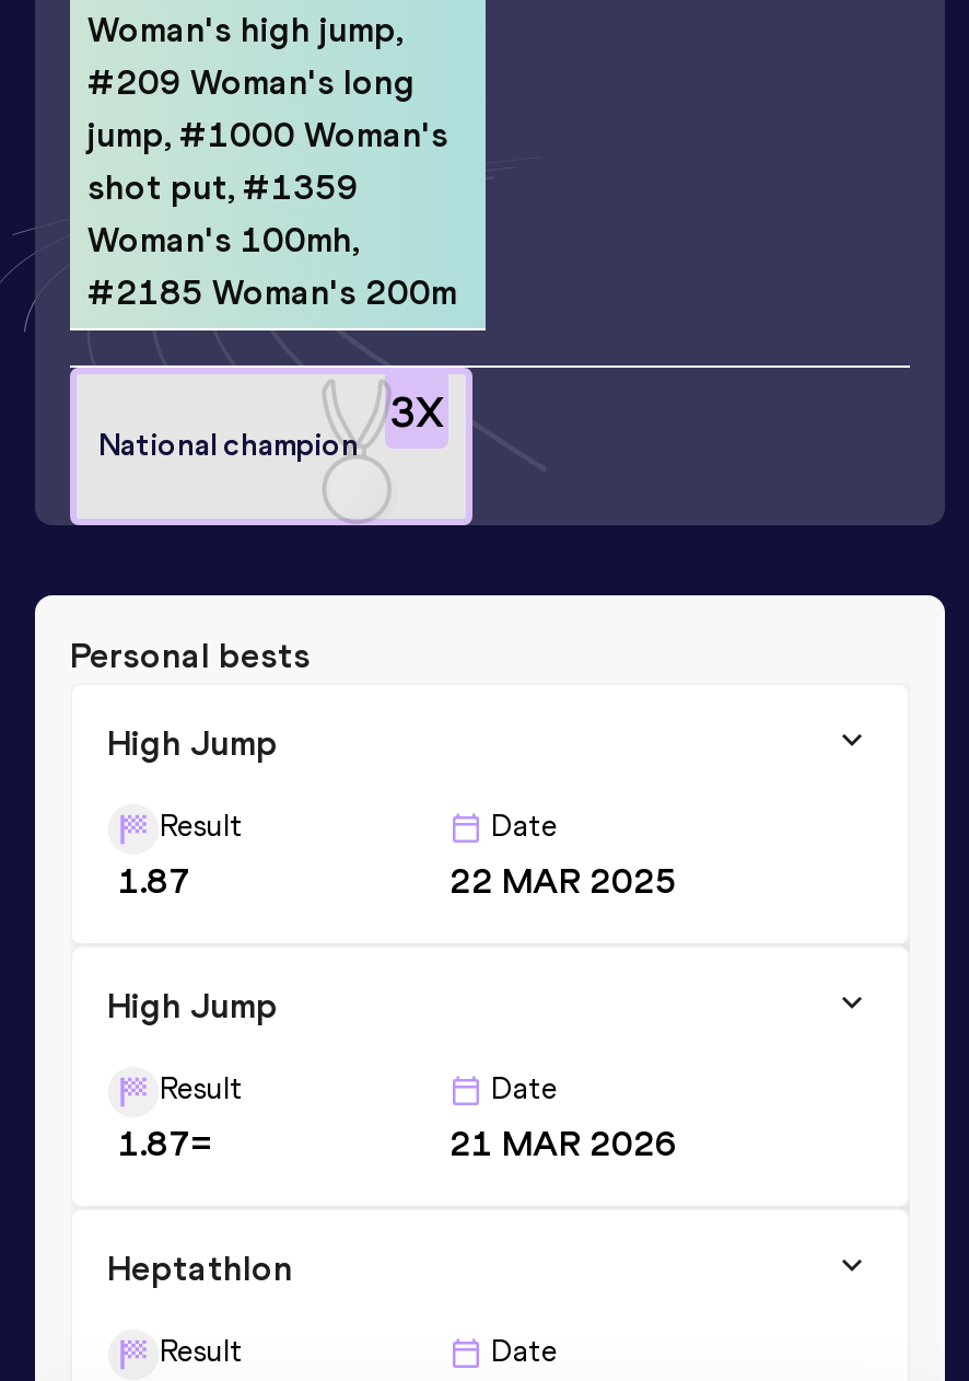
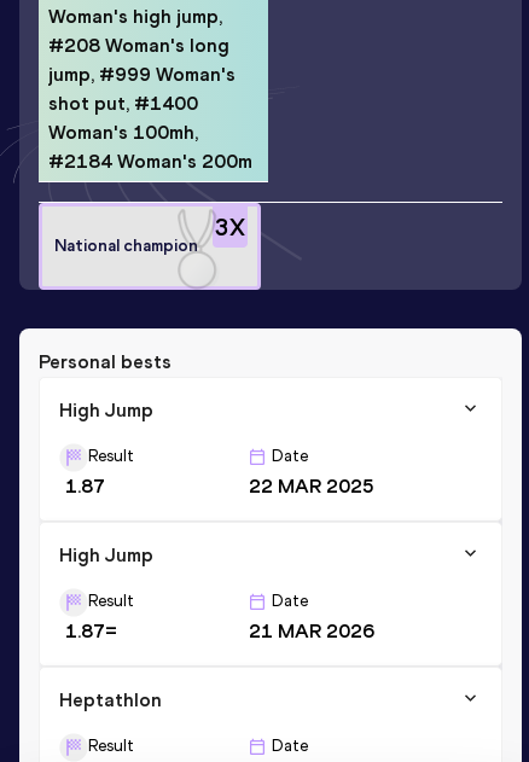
- #209 Woman's long
+ #208 Woman's long

- jump, #1000 Woman's
+ jump, #999 Woman's

- shot put, #1359
+ shot put, #1400

- #2185 Woman's 200m
+ #2184 Woman's 200m
